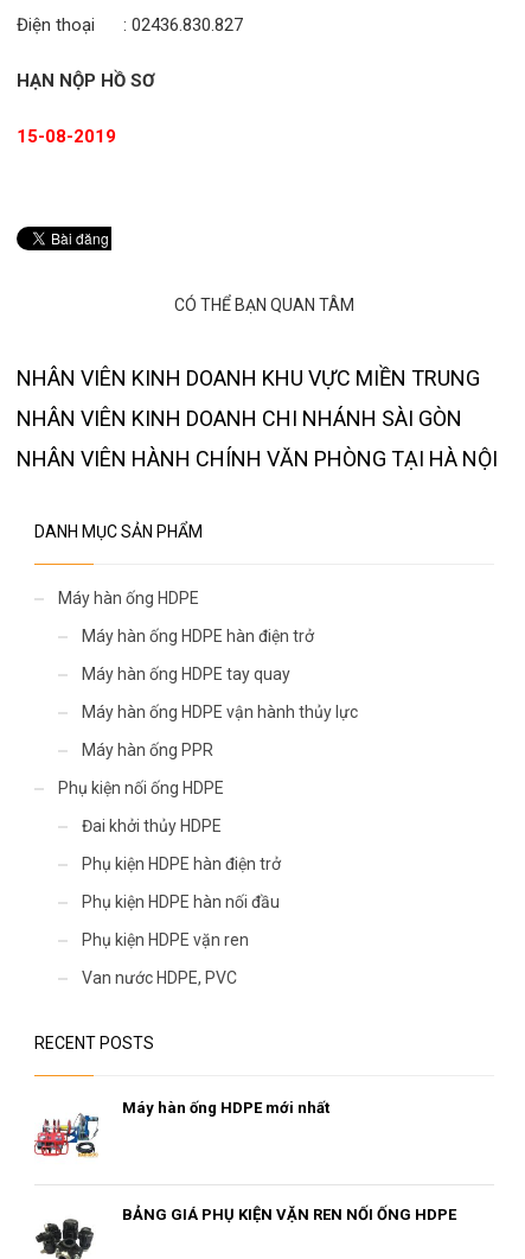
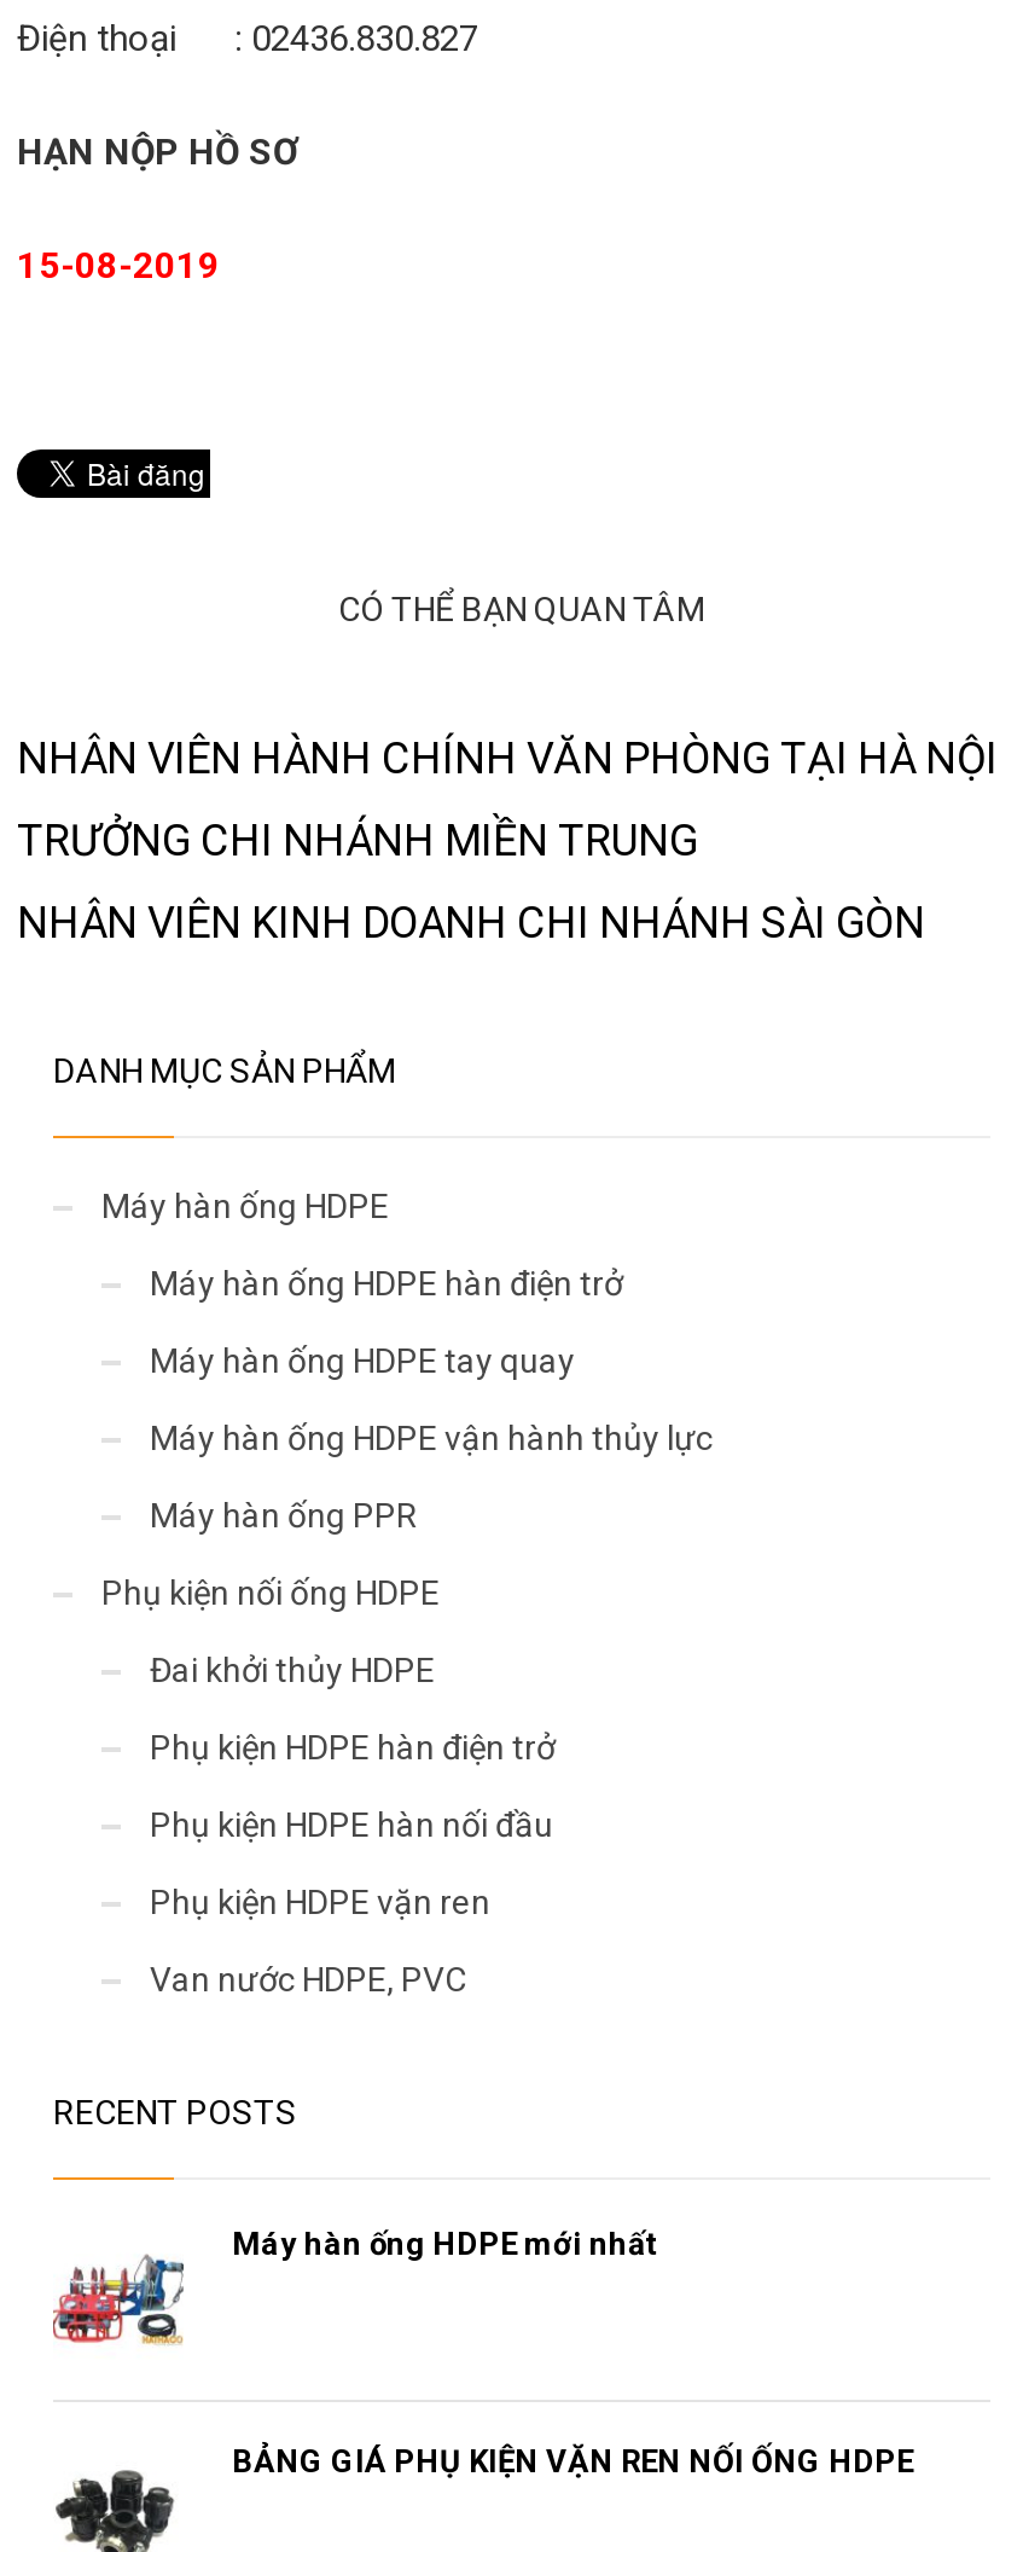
- NHÂN VIÊN KINH DOANH KHU VỰC MIỀN TRUNG
+ TRƯỞNG CHI NHÁNH MIỀN TRUNG

moved down: NHÂN VIÊN KINH DOANH CHI NHÁNH SÀI GÒN

moved up: NHÂN VIÊN HÀNH CHÍNH VĂN PHÒNG TẠI HÀ NỘI
